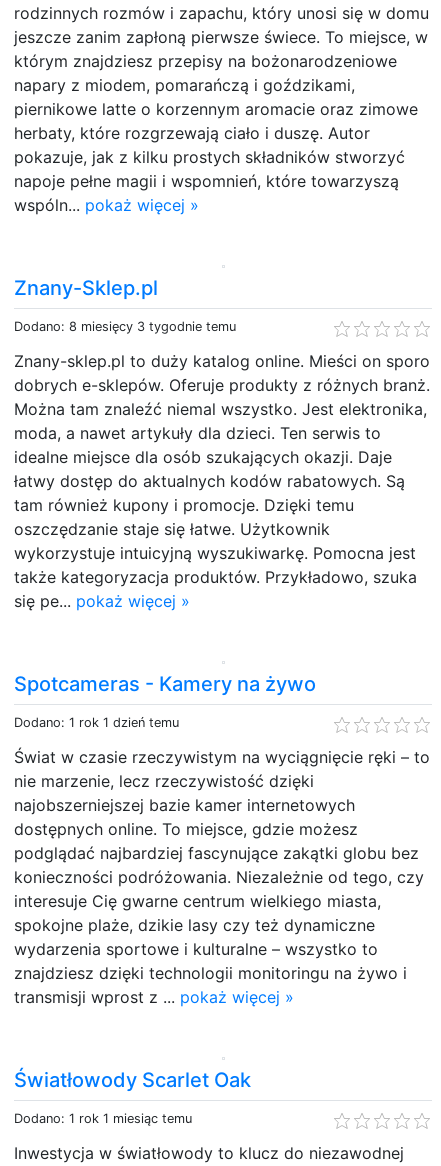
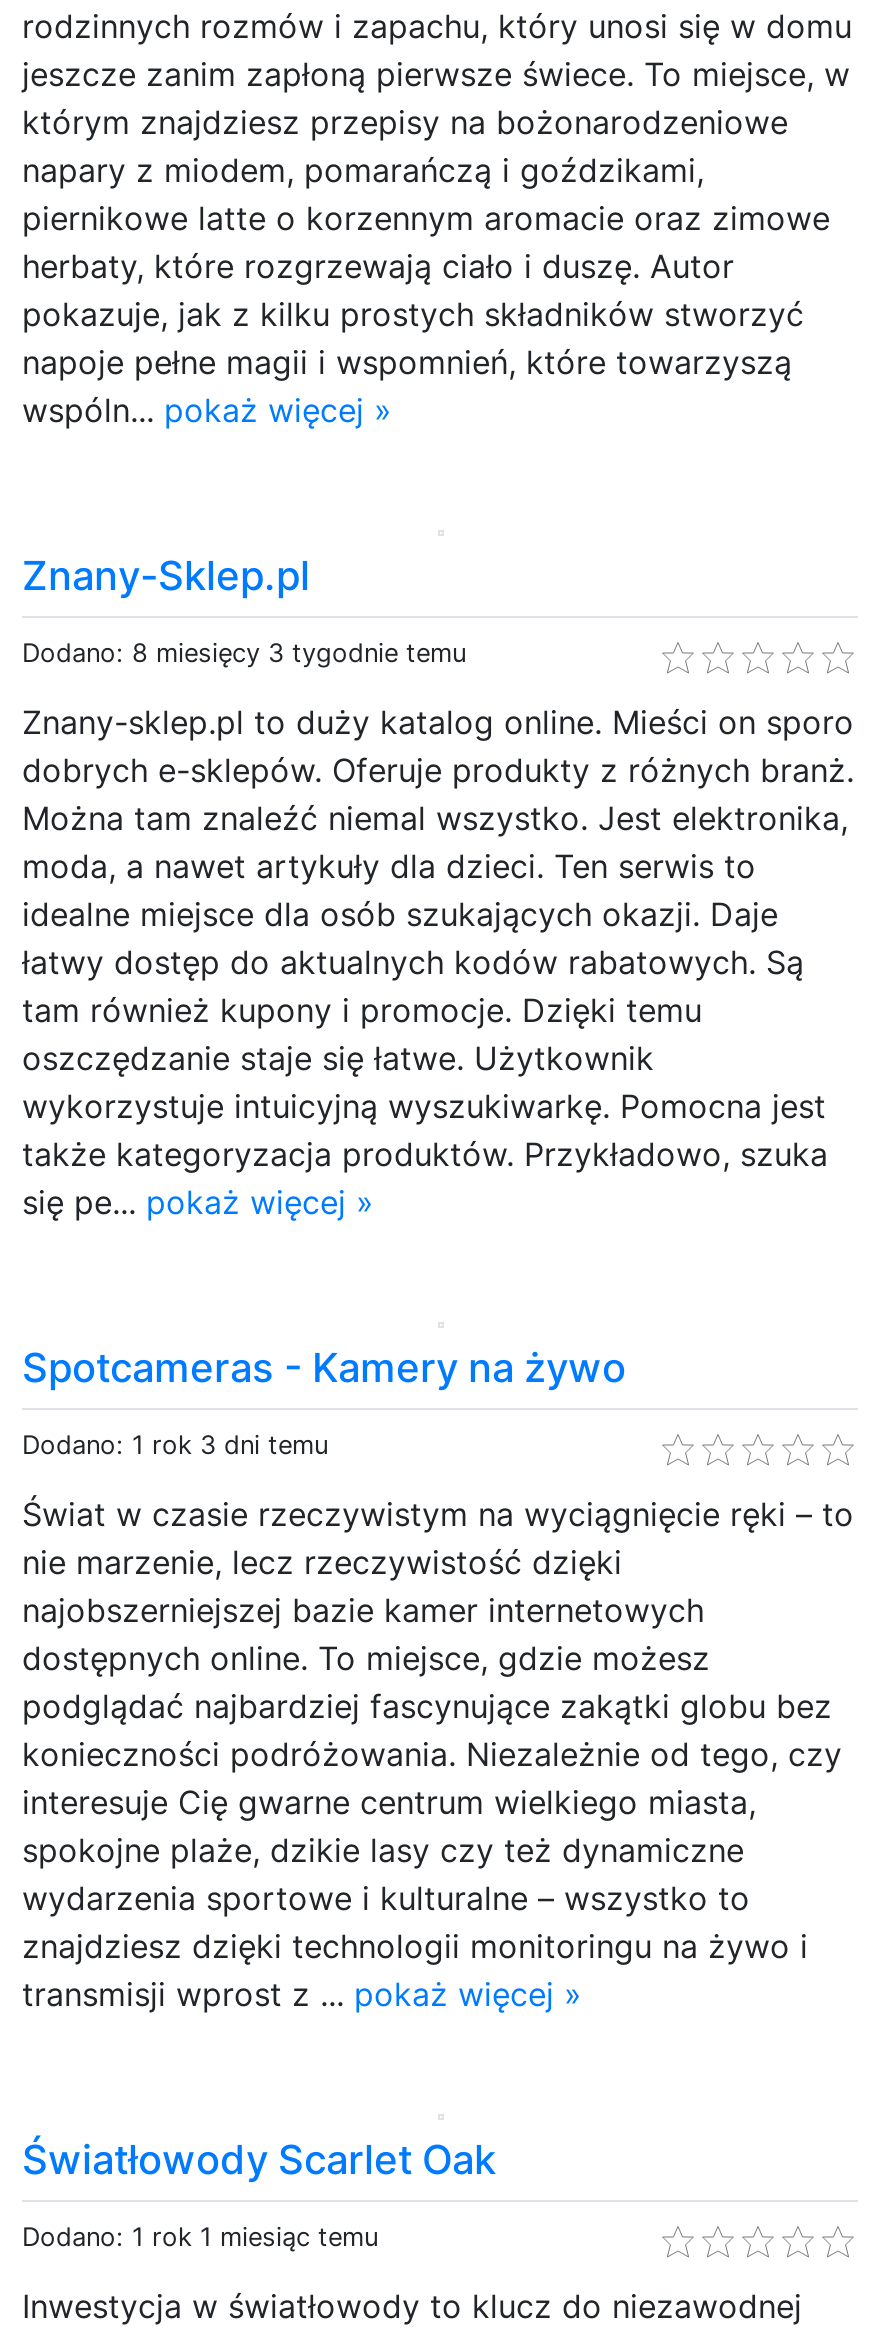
- Dodano: 1 rok 1 dzień temu
+ Dodano: 1 rok 3 dni temu
